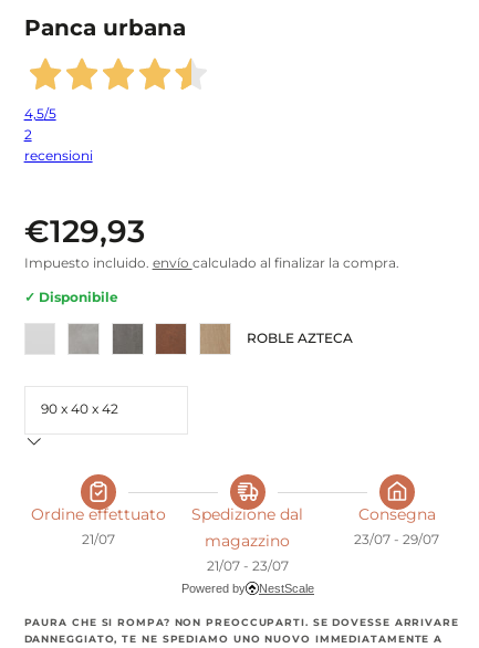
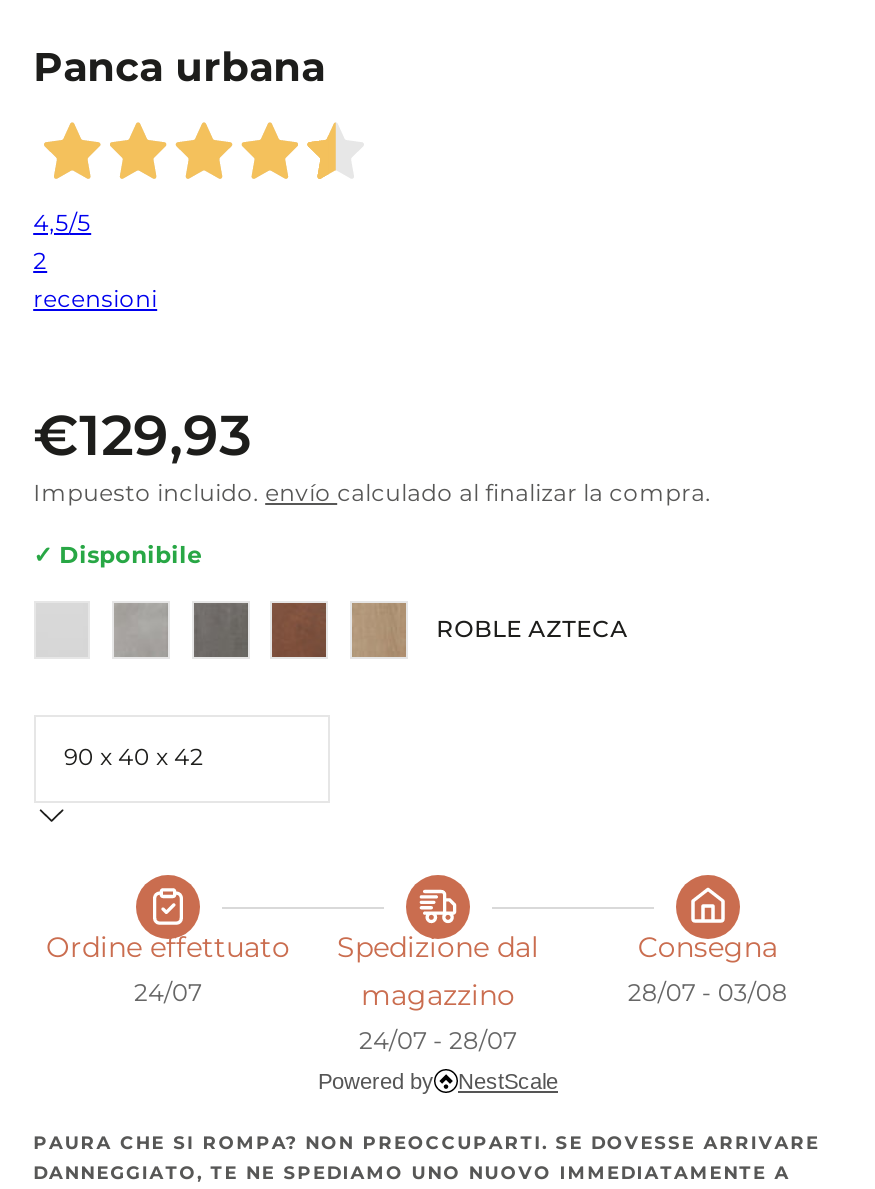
- 21/07
+ 24/07

- 23/07 - 29/07
+ 28/07 - 03/08

- 21/07 - 23/07
+ 24/07 - 28/07
